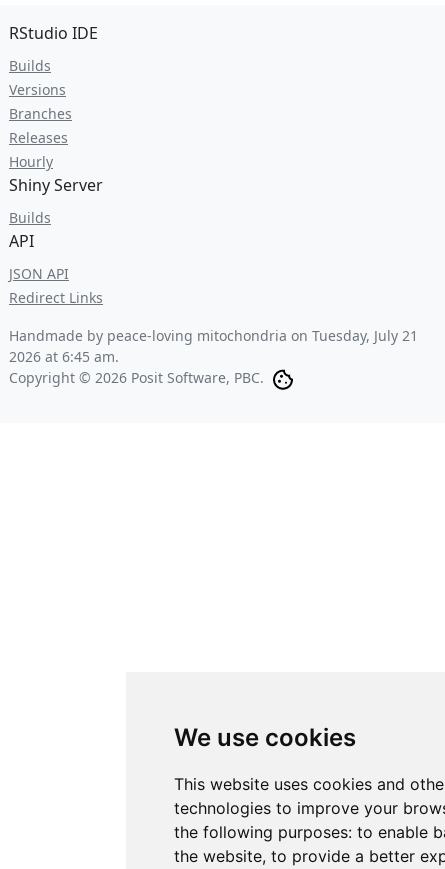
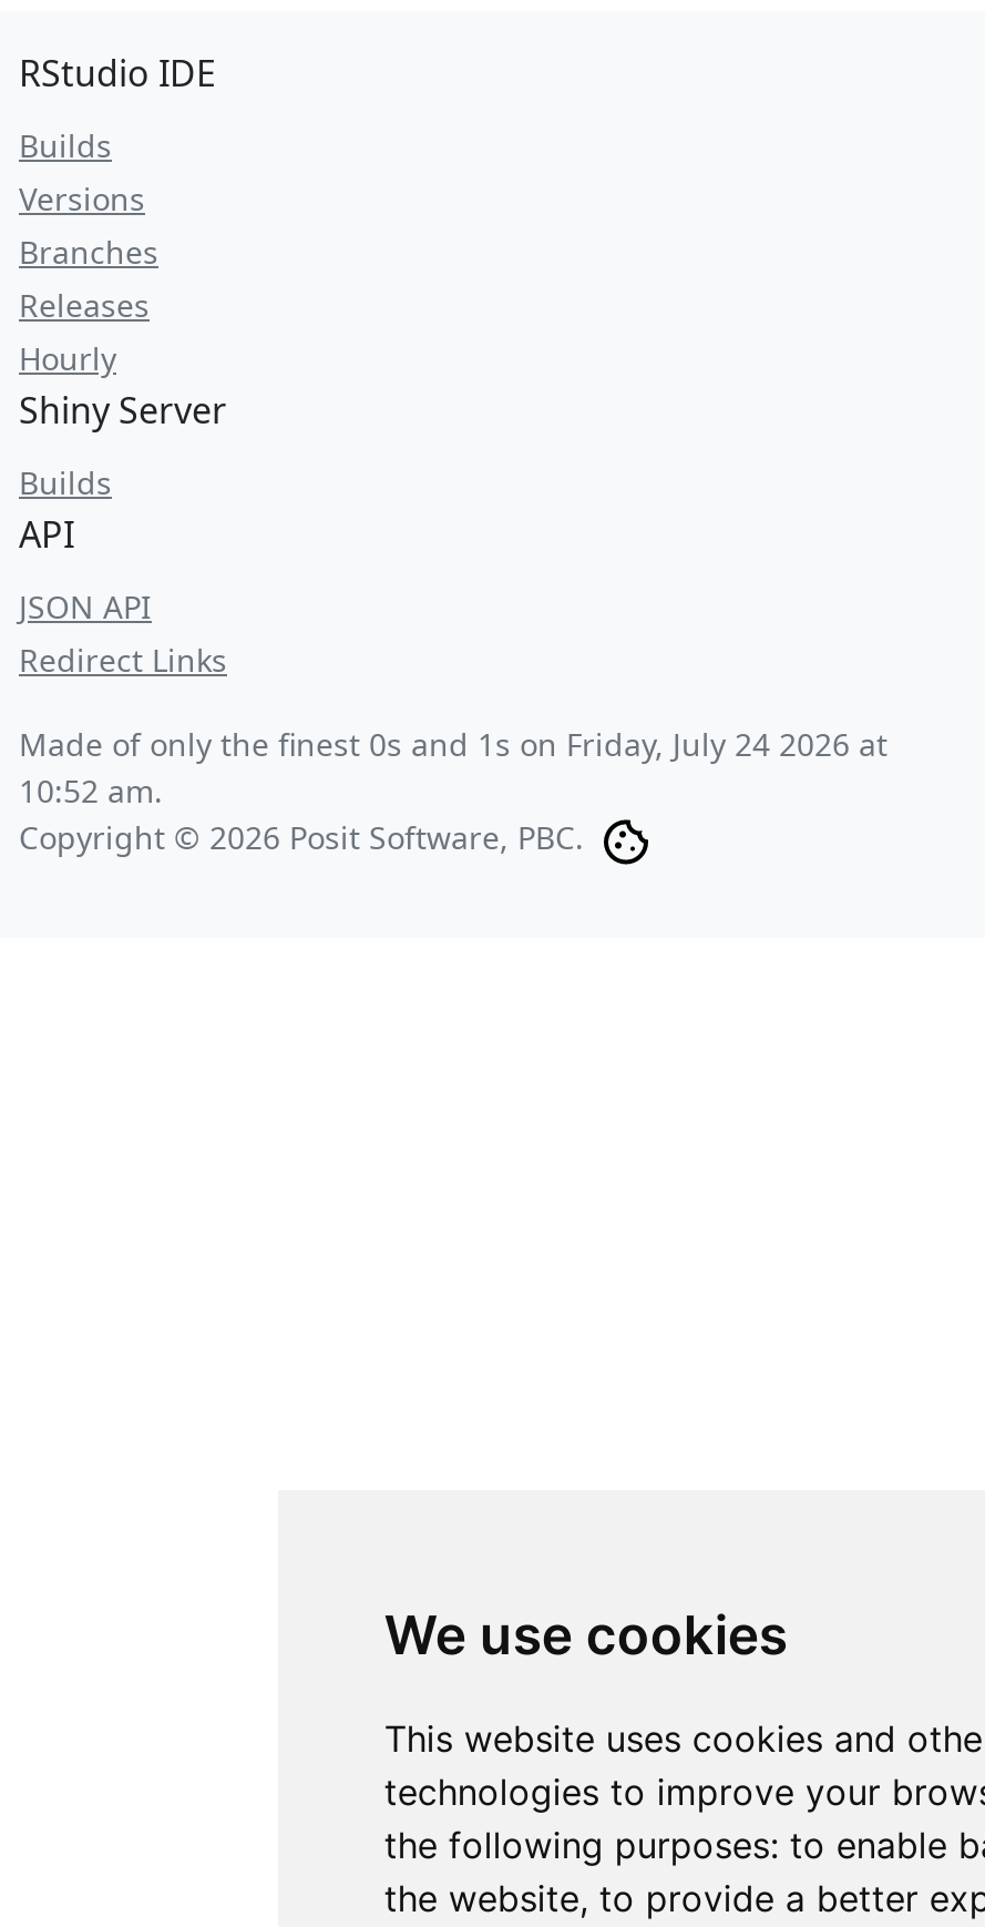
- Handmade by peace-loving mitochondria on Tuesday, July 21
- 2026 at 6:45 am.
+ Made of only the finest 0s and 1s on Friday, July 24 2026 at
+ 10:52 am.
